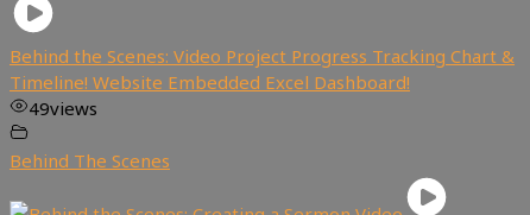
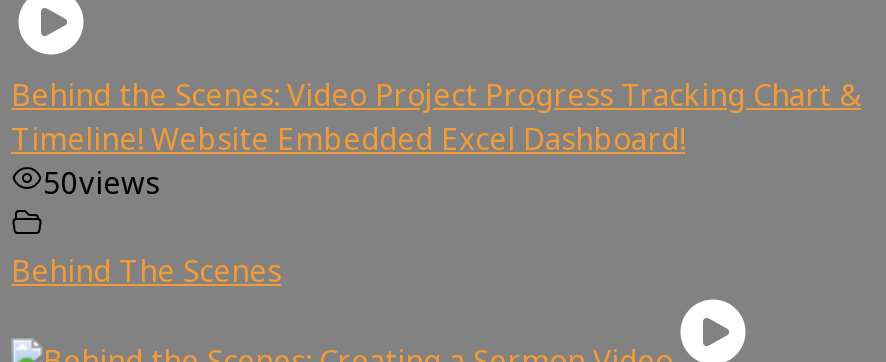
- 49views
+ 50views
